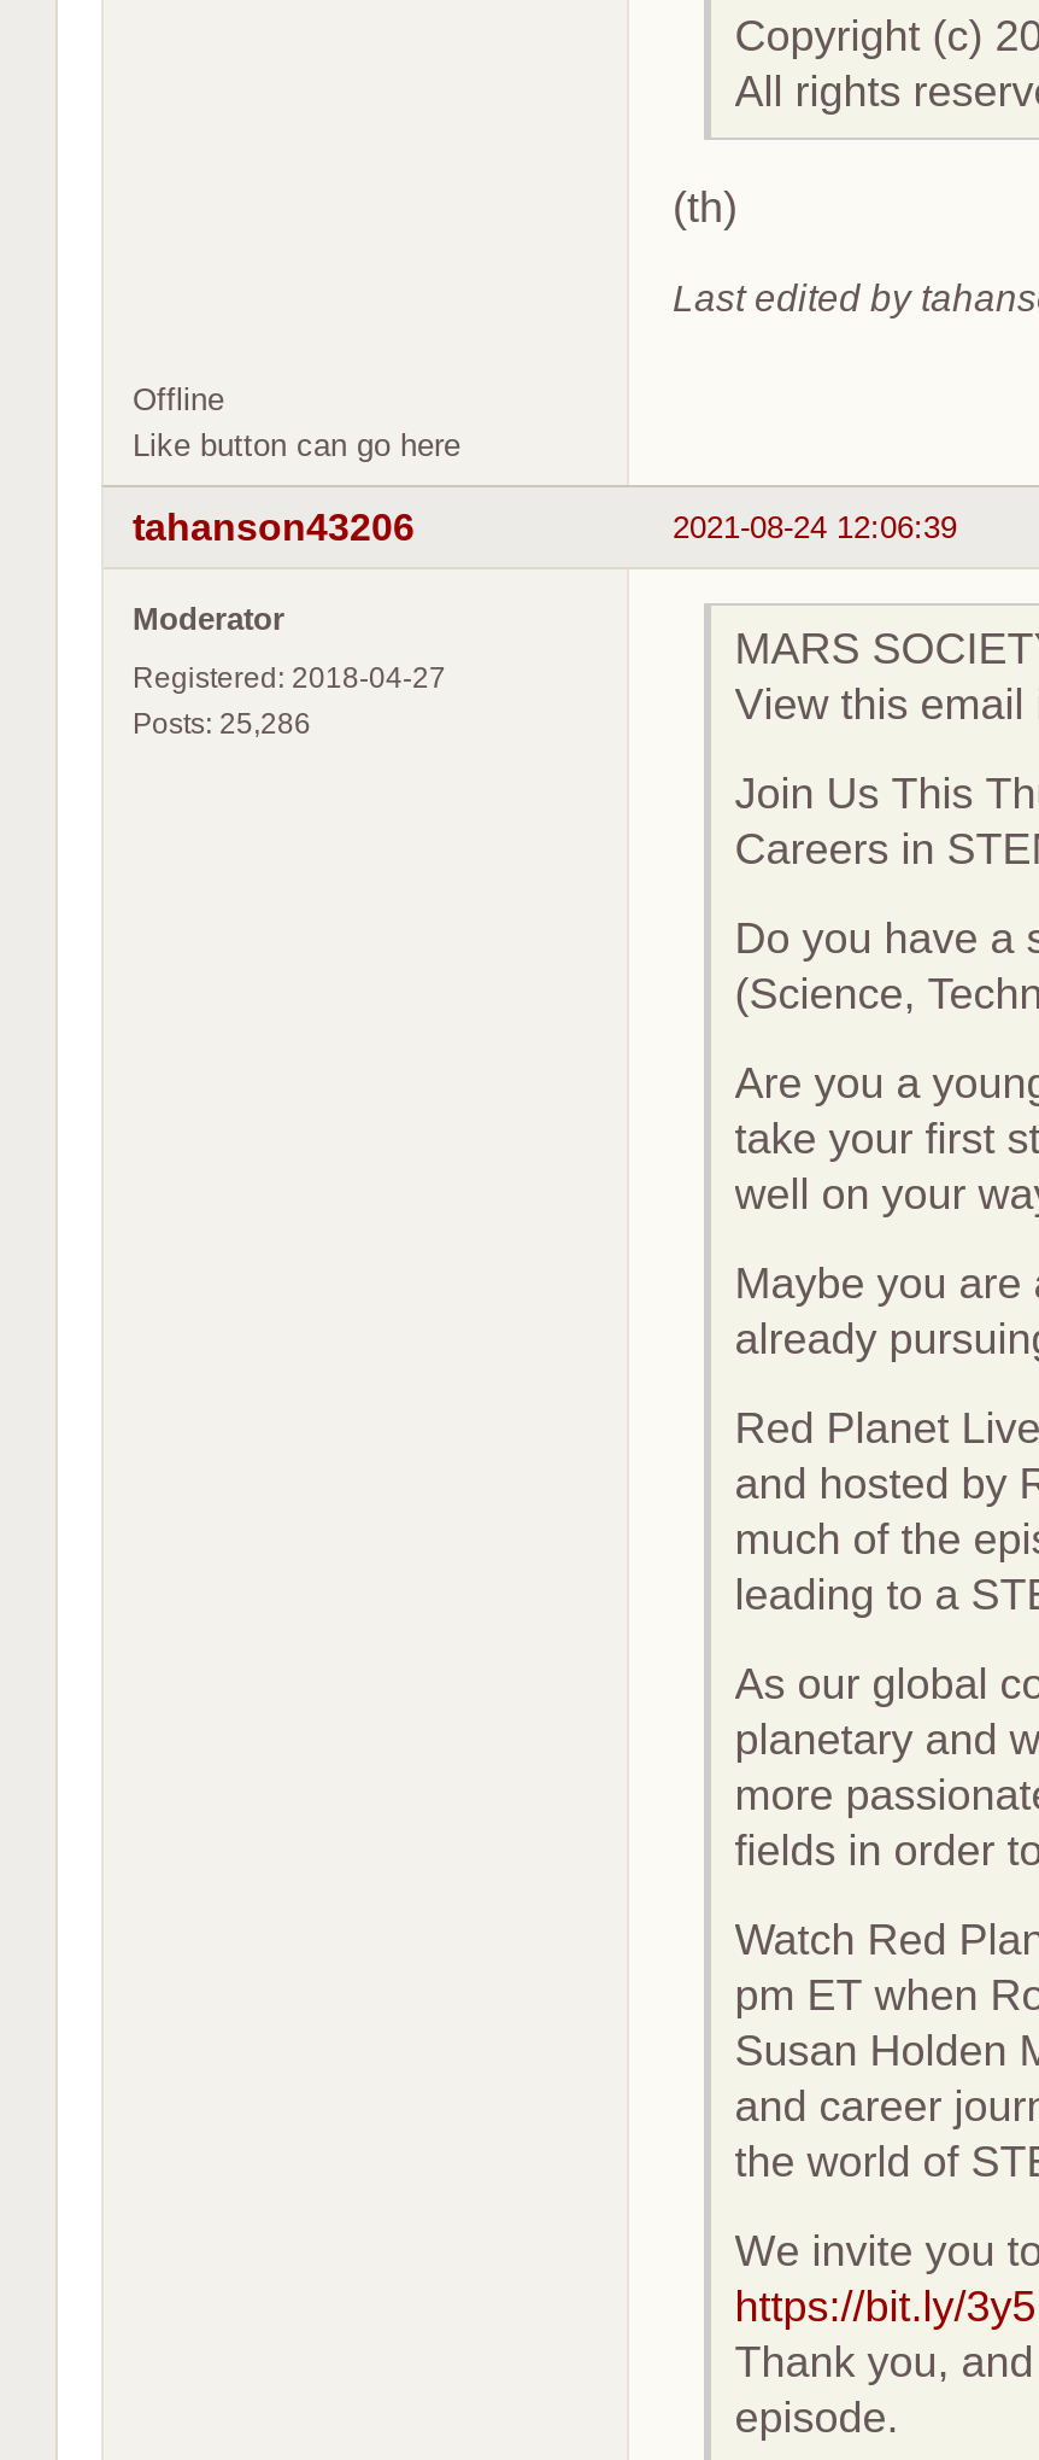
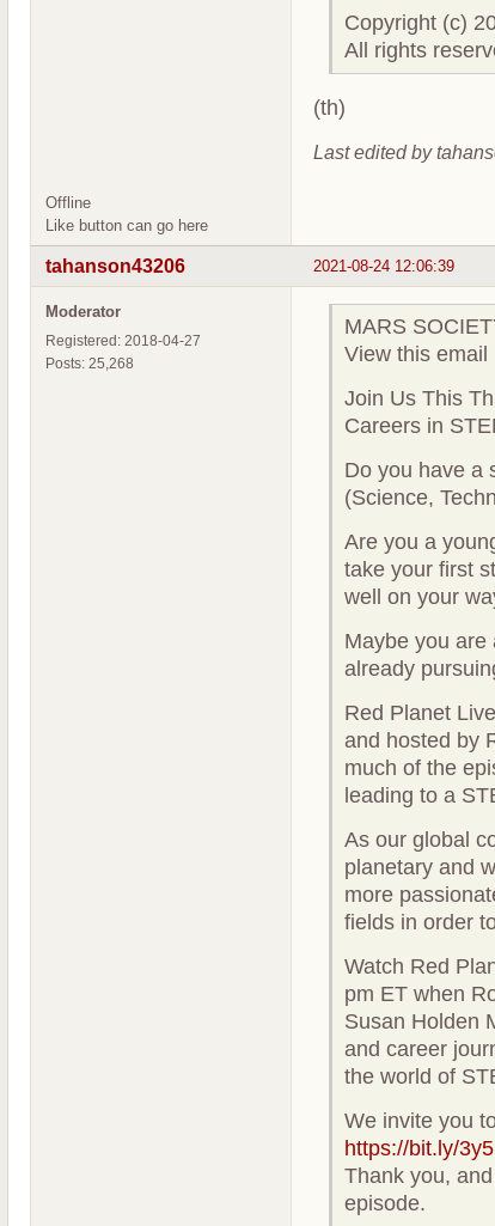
- Posts: 25,286
+ Posts: 25,268
